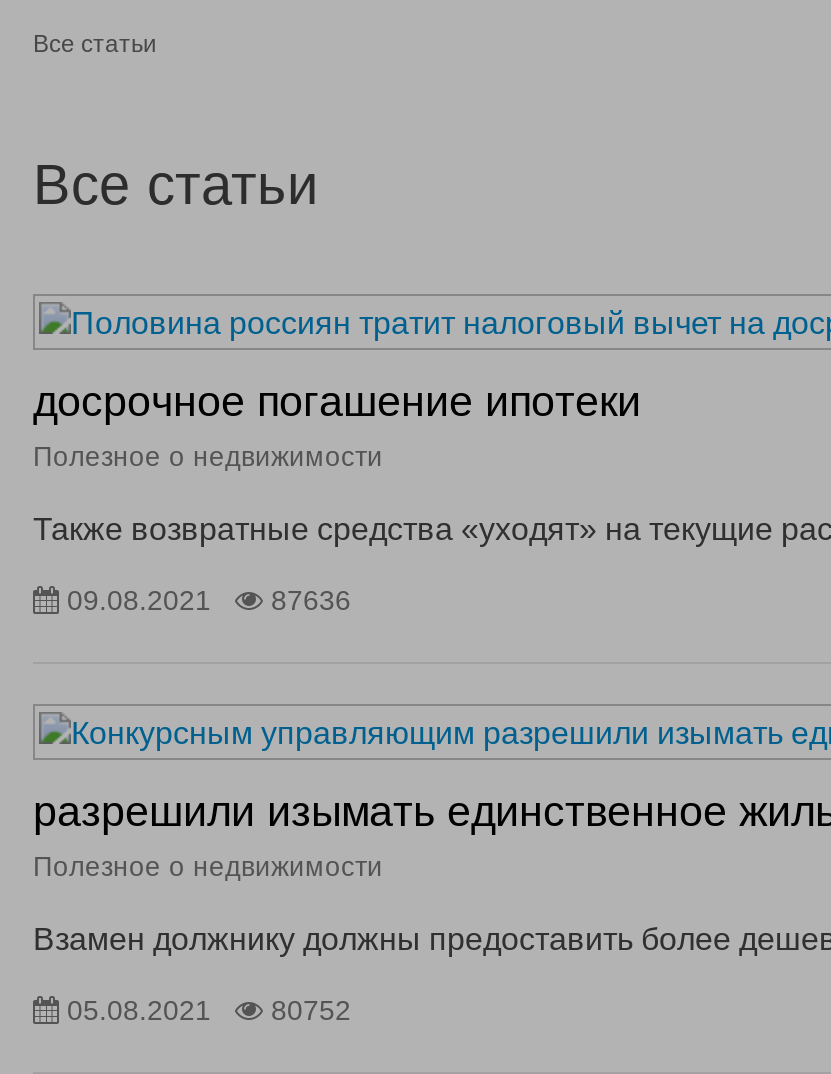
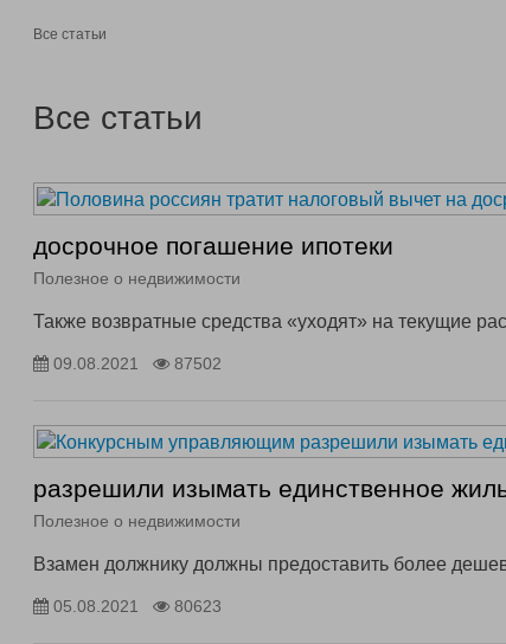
- 09.08.2021 87636
+ 09.08.2021 87502

- 05.08.2021 80752
+ 05.08.2021 80623
